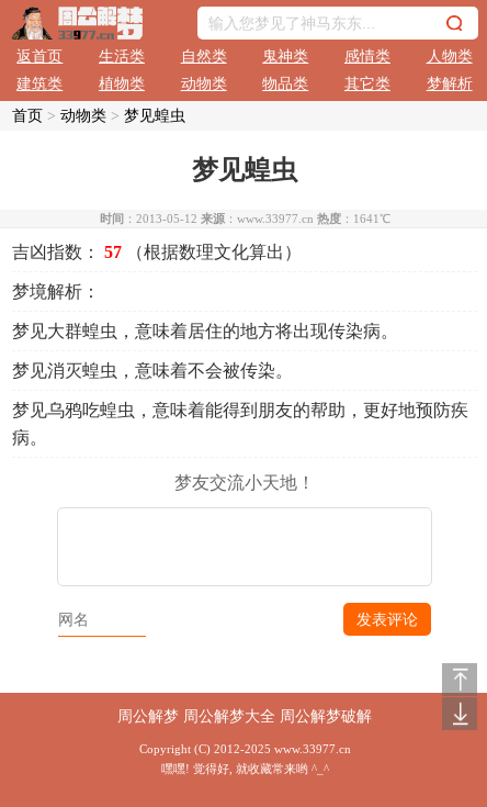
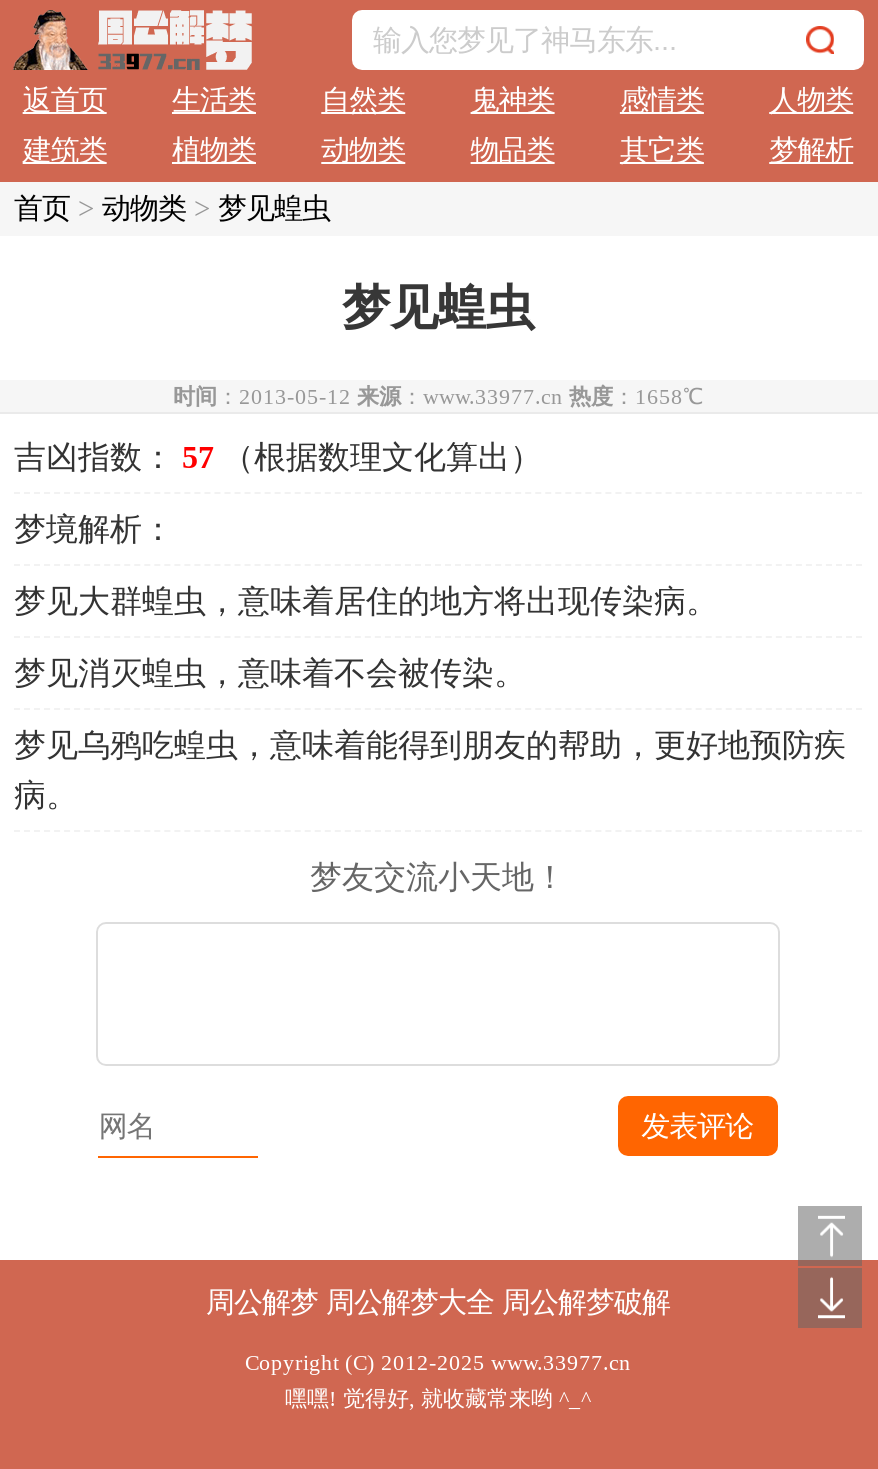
- 时间：2013-05-12来源：www.33977.cn热度：1641℃
+ 时间：2013-05-12来源：www.33977.cn热度：1658℃
